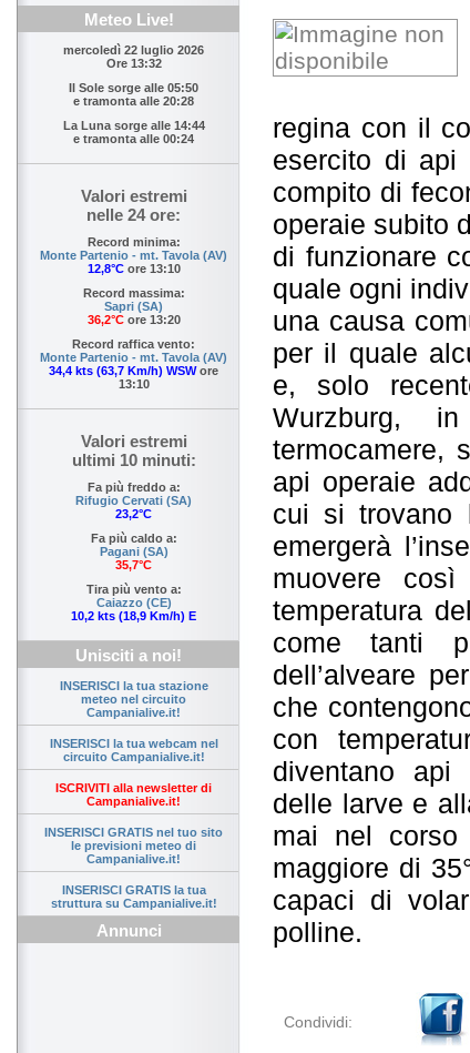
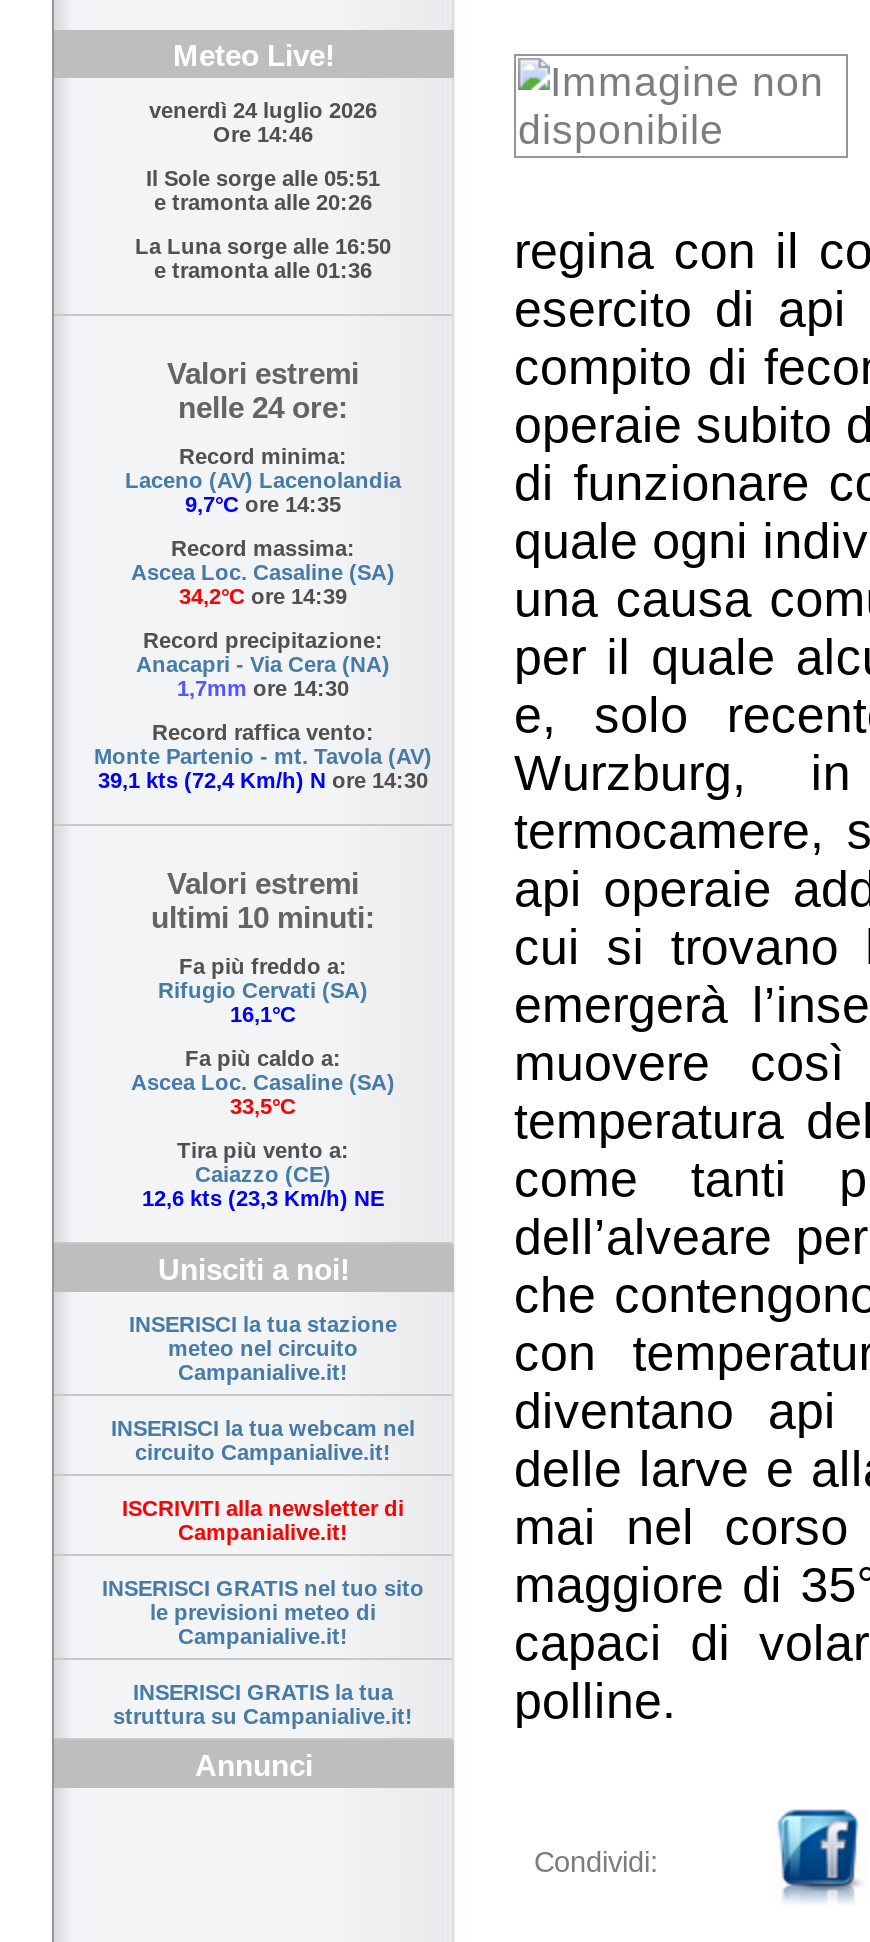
- mercoledì 22 luglio 2026
+ venerdì 24 luglio 2026

- Ore 13:32
+ Ore 14:46

- Il Sole sorge alle 05:50
+ Il Sole sorge alle 05:51

- e tramonta alle 20:28
+ e tramonta alle 20:26

- La Luna sorge alle 14:44
+ La Luna sorge alle 16:50

- e tramonta alle 00:24
+ e tramonta alle 01:36

- Monte Partenio - mt. Tavola (AV)
- 12,8°C ore 13:10
+ Laceno (AV) Lacenolandia
+ 9,7°C ore 14:35

- Sapri (SA)
- 36,2°C ore 13:20
+ Ascea Loc. Casaline (SA)
+ 34,2°C ore 14:39
+ Record precipitazione:
+ Anacapri - Via Cera (NA)
+ 1,7mm ore 14:30

moved down: Record raffica vento: | Monte Partenio - mt. Tavola (AV)

- 34,4 kts (63,7 Km/h) WSW ore
- 13:10
+ 39,1 kts (72,4 Km/h) N ore 14:30

moved down: Valori estremi | ultimi 10 minuti: | Fa più freddo a: | Rifugio Cervati (SA)

- 23,2°C
+ 16,1°C

moved down: Fa più caldo a:

- Pagani (SA)
- 35,7°C
+ Ascea Loc. Casaline (SA)
+ 33,5°C

moved down: Tira più vento a: | Caiazzo (CE)

- 10,2 kts (18,9 Km/h) E
+ 12,6 kts (23,3 Km/h) NE

moved down: Unisciti a noi! | INSERISCI la tua stazione | meteo nel circuito | ... | struttura su Campanialive.it! | Annunci
